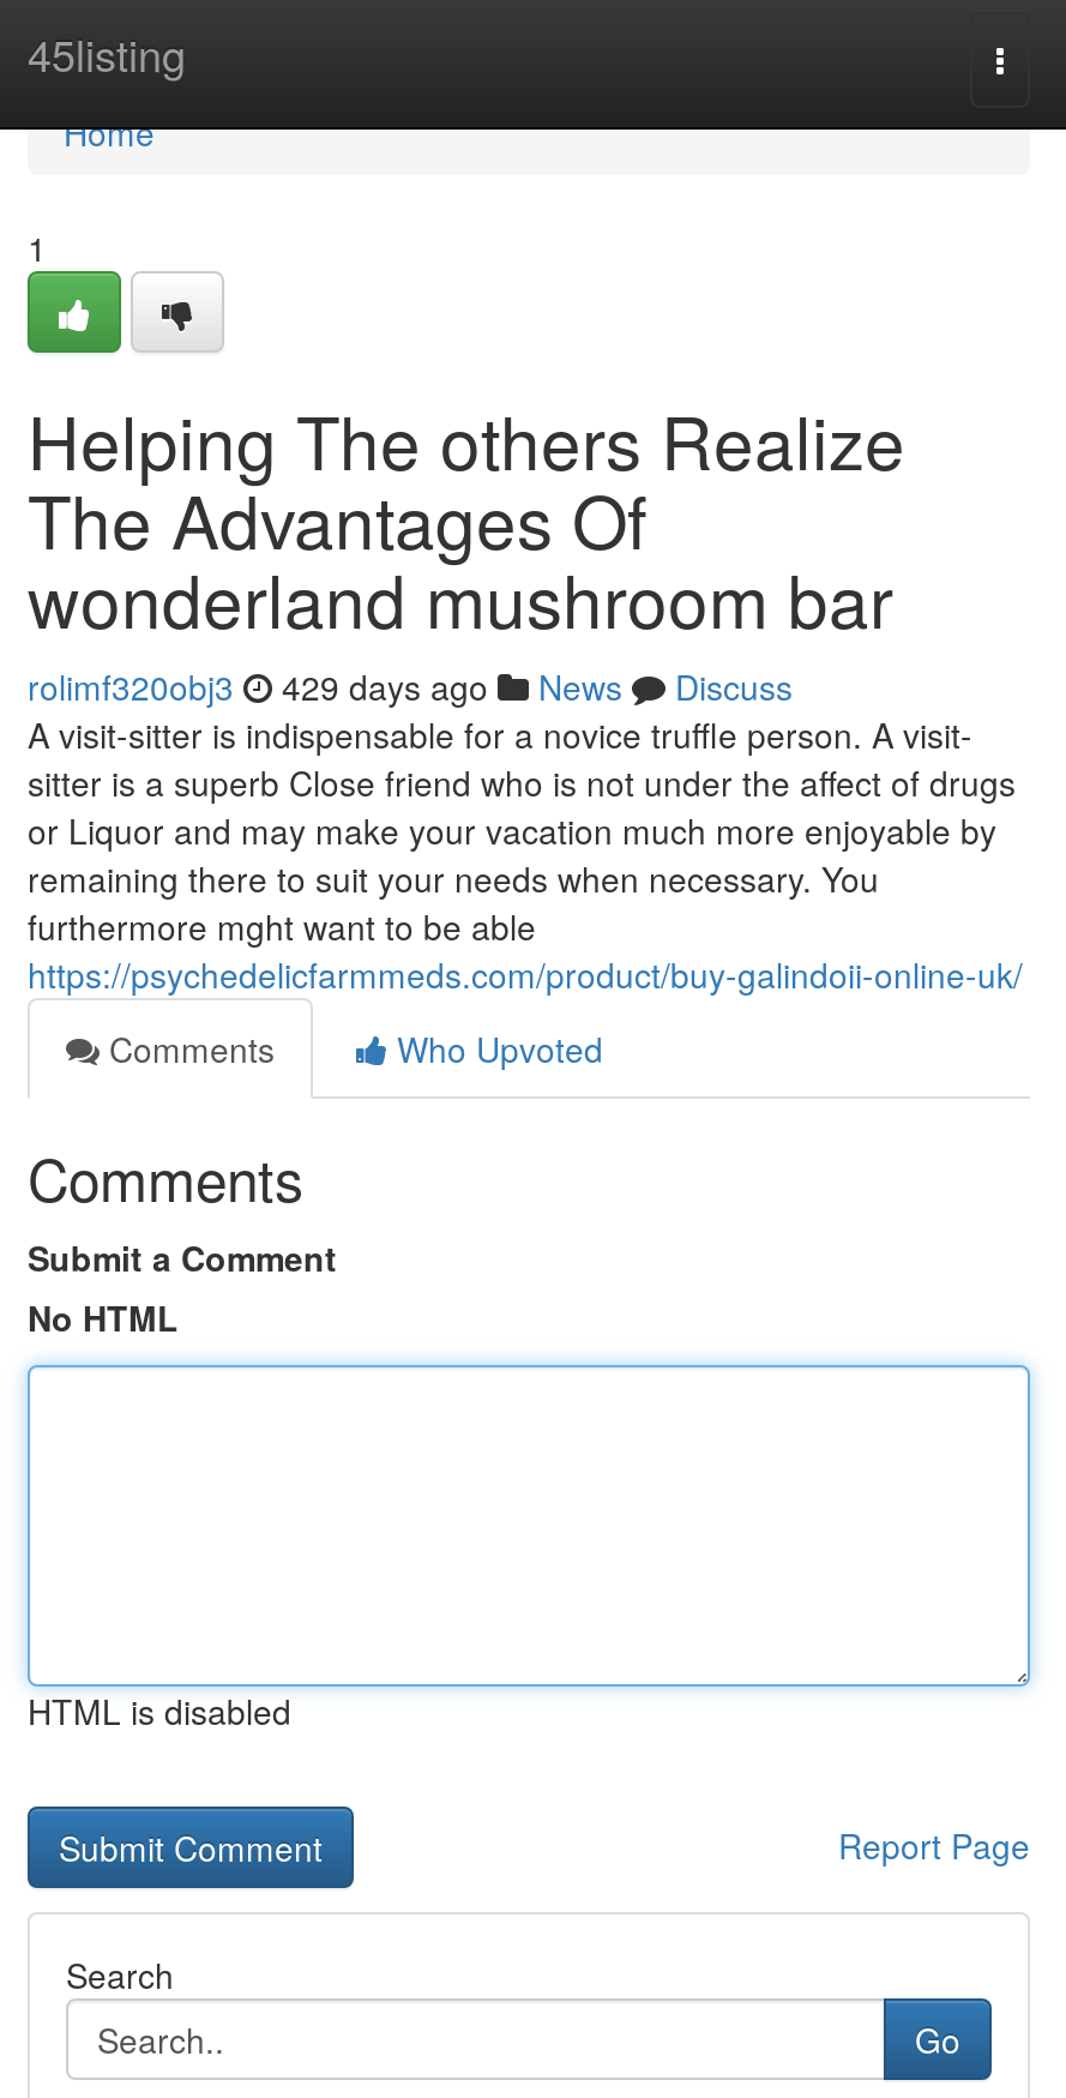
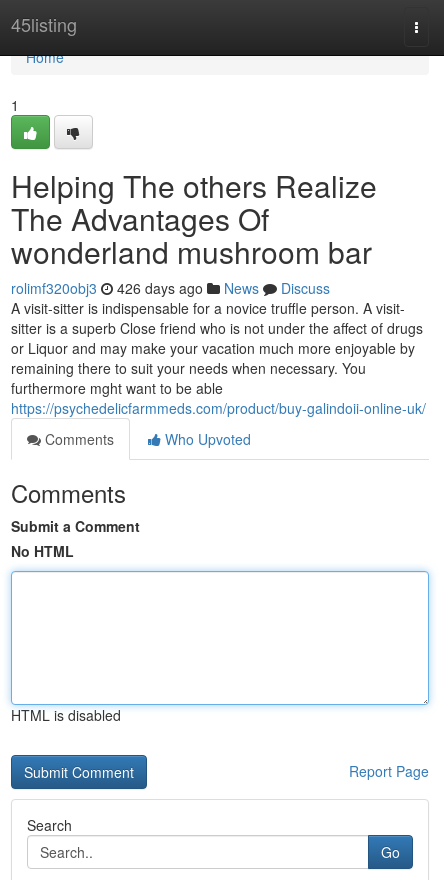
- rolimf320obj3 429 days ago News Discuss
+ rolimf320obj3 426 days ago News Discuss
